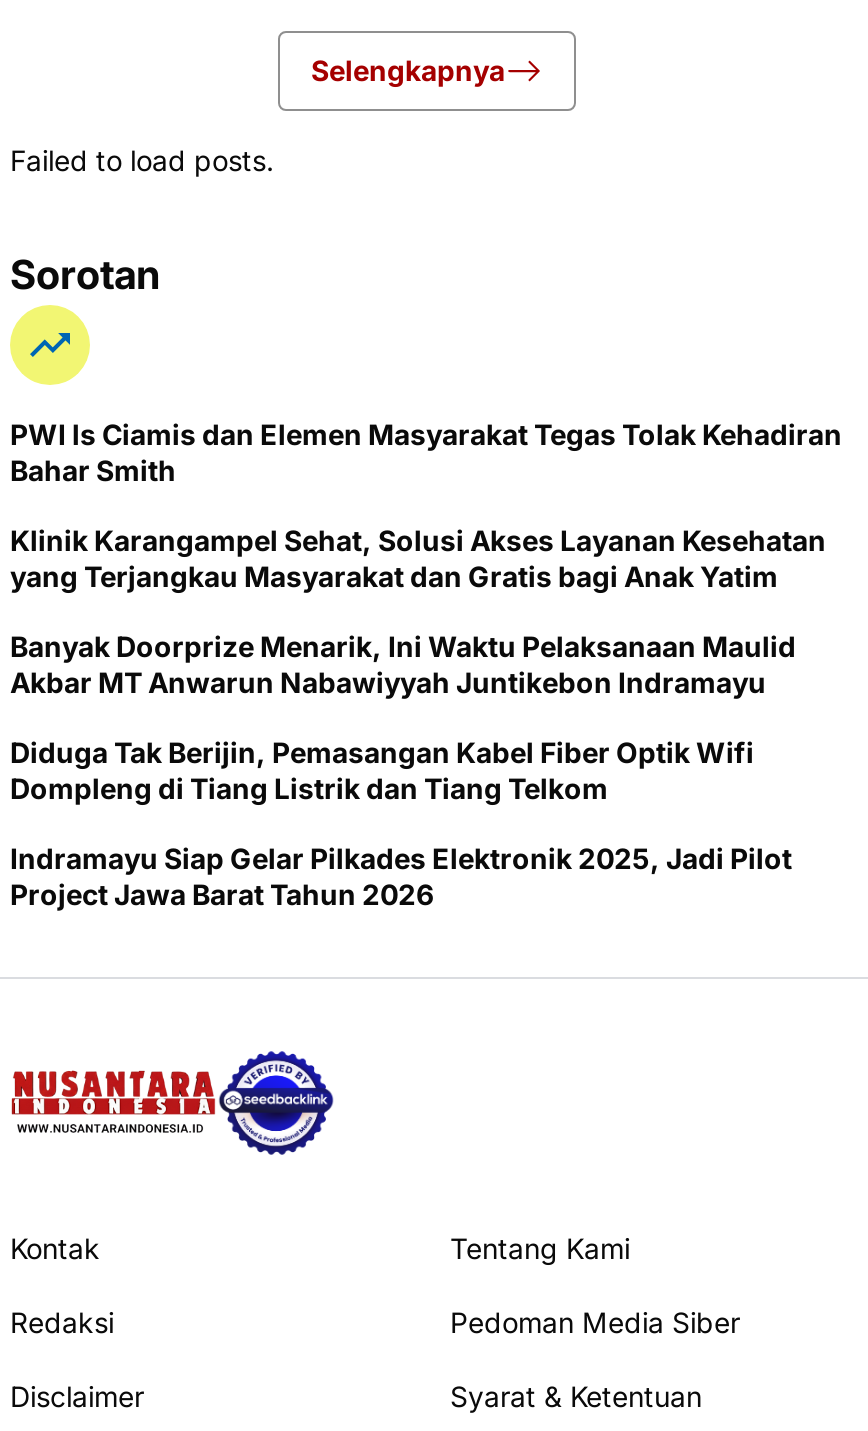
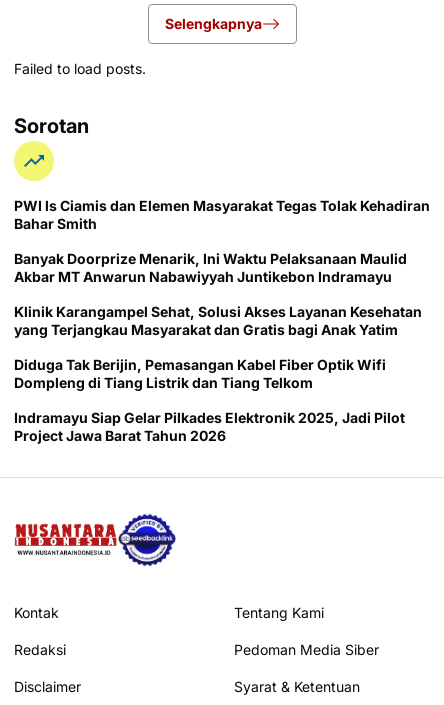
moved down: Klinik Karangampel Sehat, Solusi Akses Layanan Kesehatan | yang Terjangkau Masyarakat dan Gratis bagi Anak Yatim

moved up: Banyak Doorprize Menarik, Ini Waktu Pelaksanaan Maulid | Akbar MT Anwarun Nabawiyyah Juntikebon Indramayu
